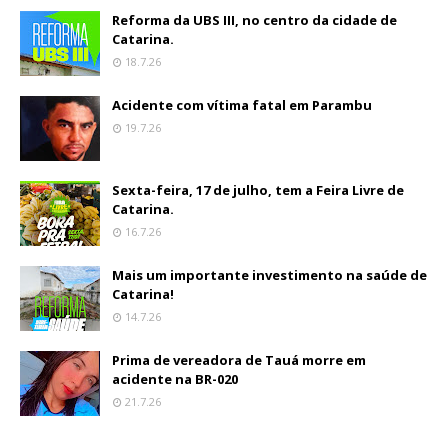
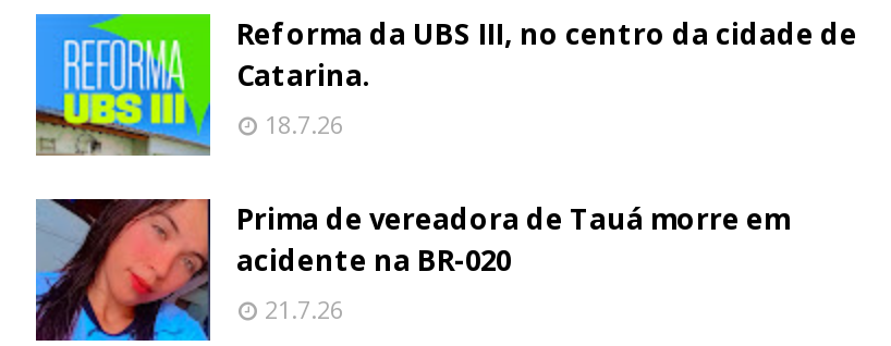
- [image]
- Acidente com vítima fatal em Parambu
- 19.7.26

- [image]
- Sexta-feira, 17 de julho, tem a Feira Livre de
- Catarina.
- 16.7.26
- Mais um importante investimento na saúde de
- Catarina!
- 14.7.26

- [image]
